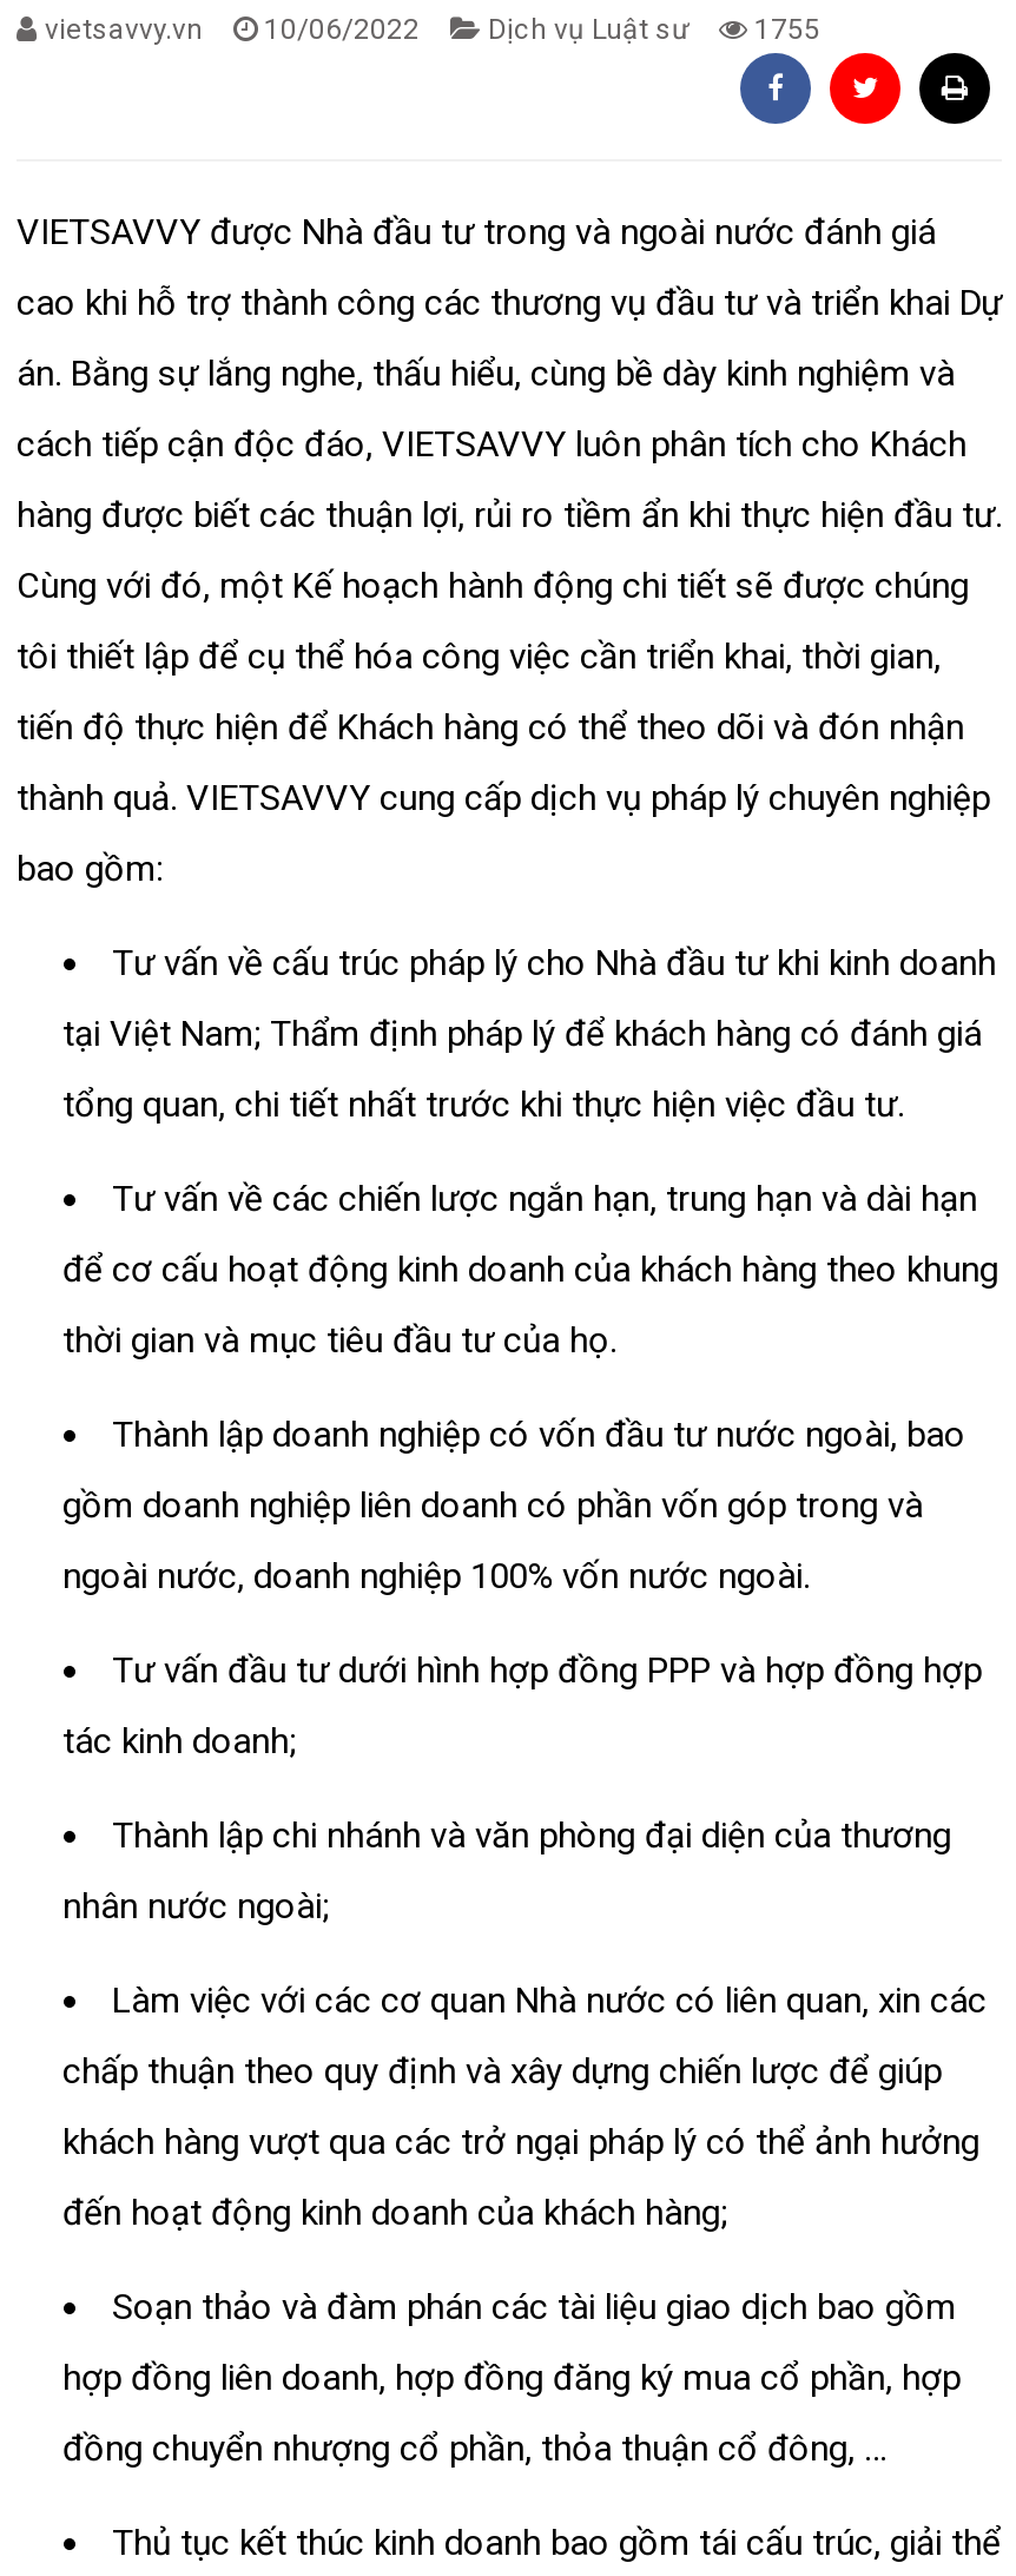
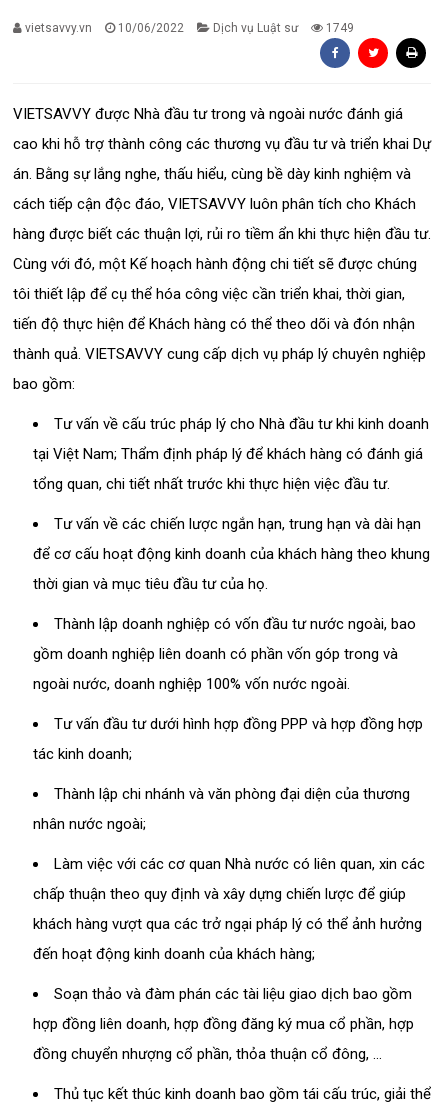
- Dịch vụ Luật sư 1755
+ Dịch vụ Luật sư 1749
